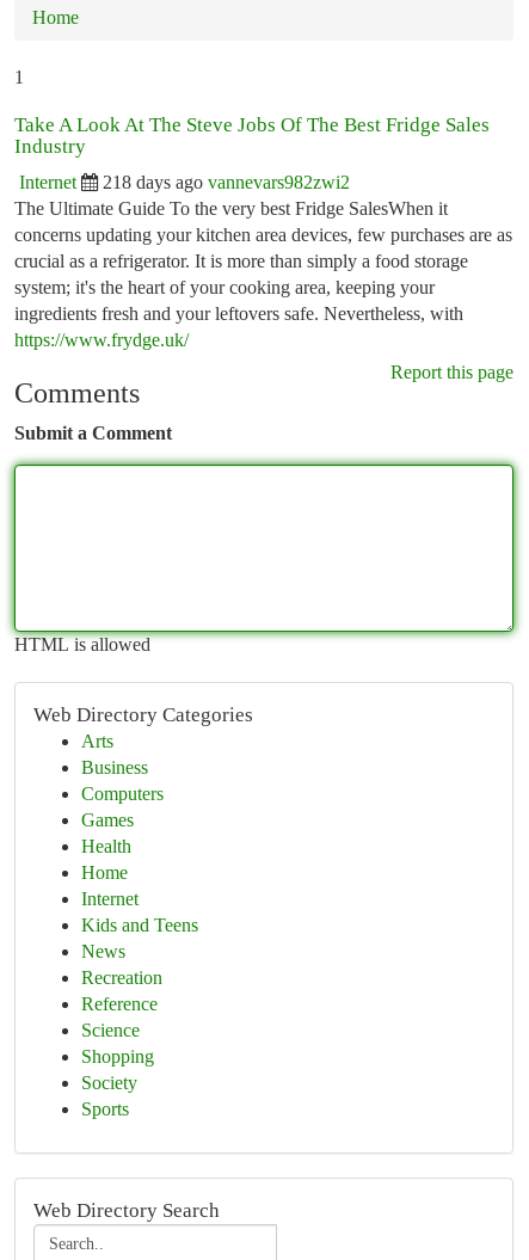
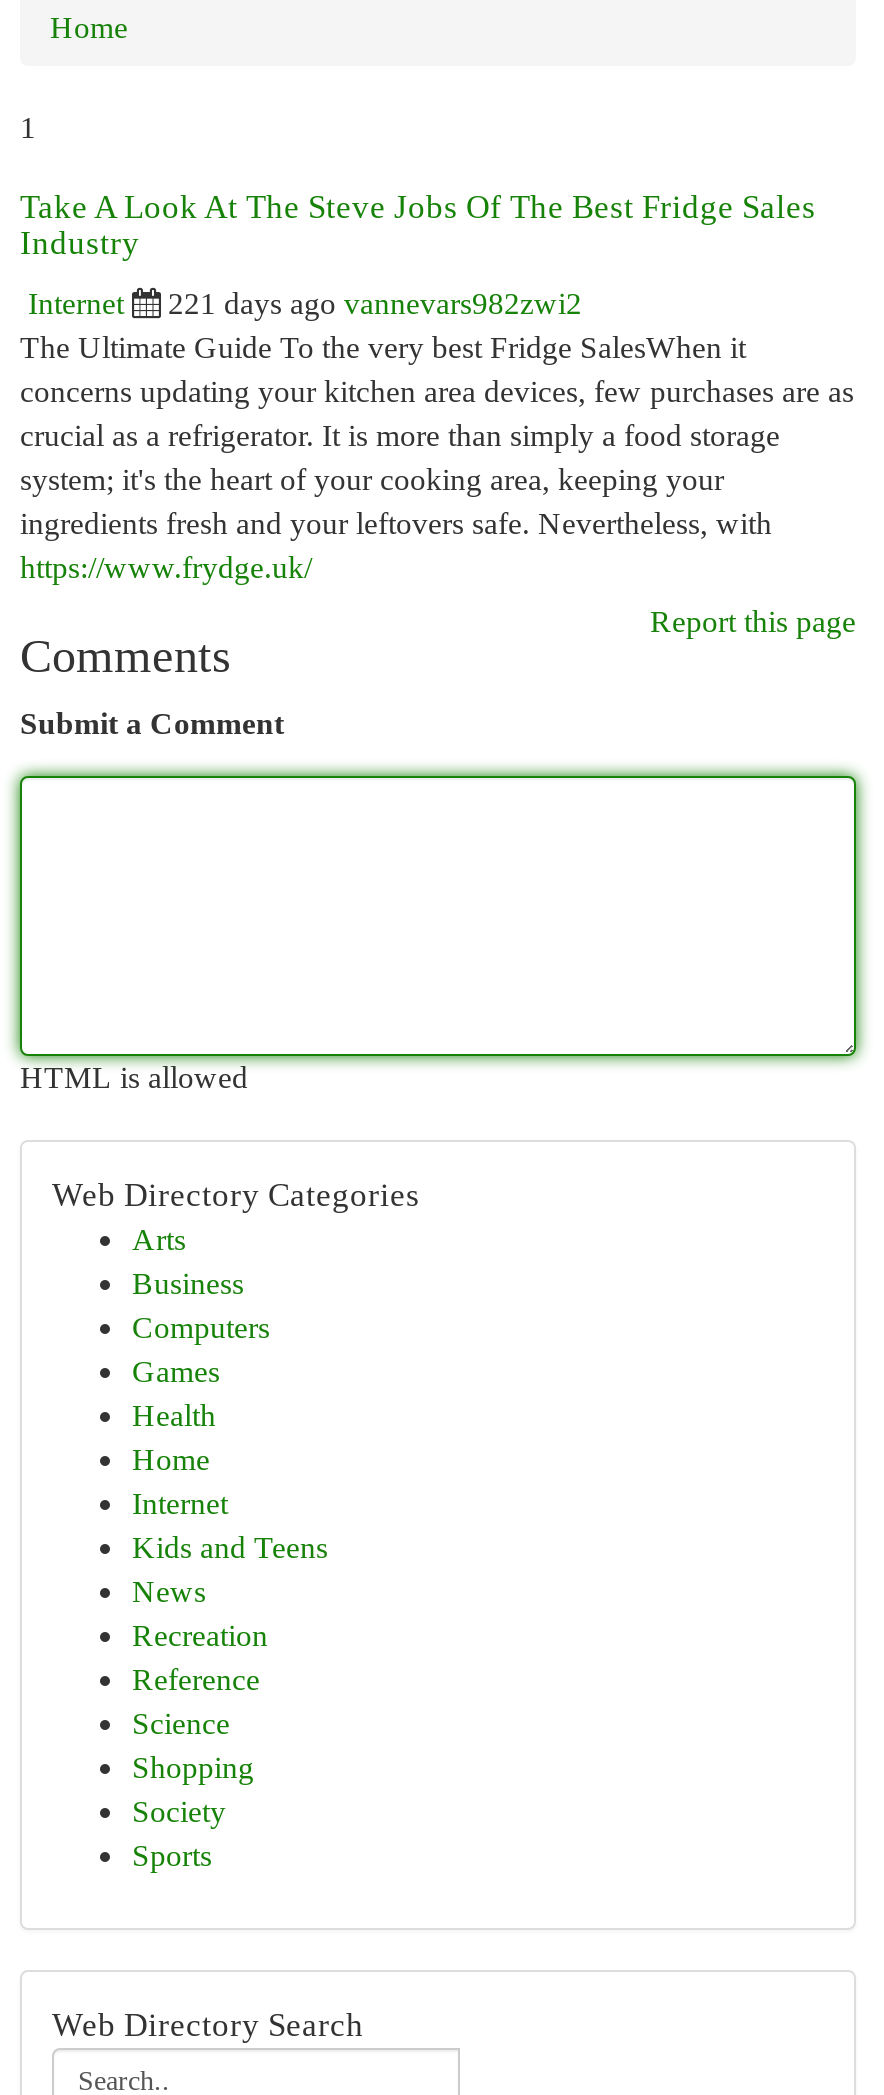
- 218 days ago vannevars982zwi2
+ 221 days ago vannevars982zwi2
